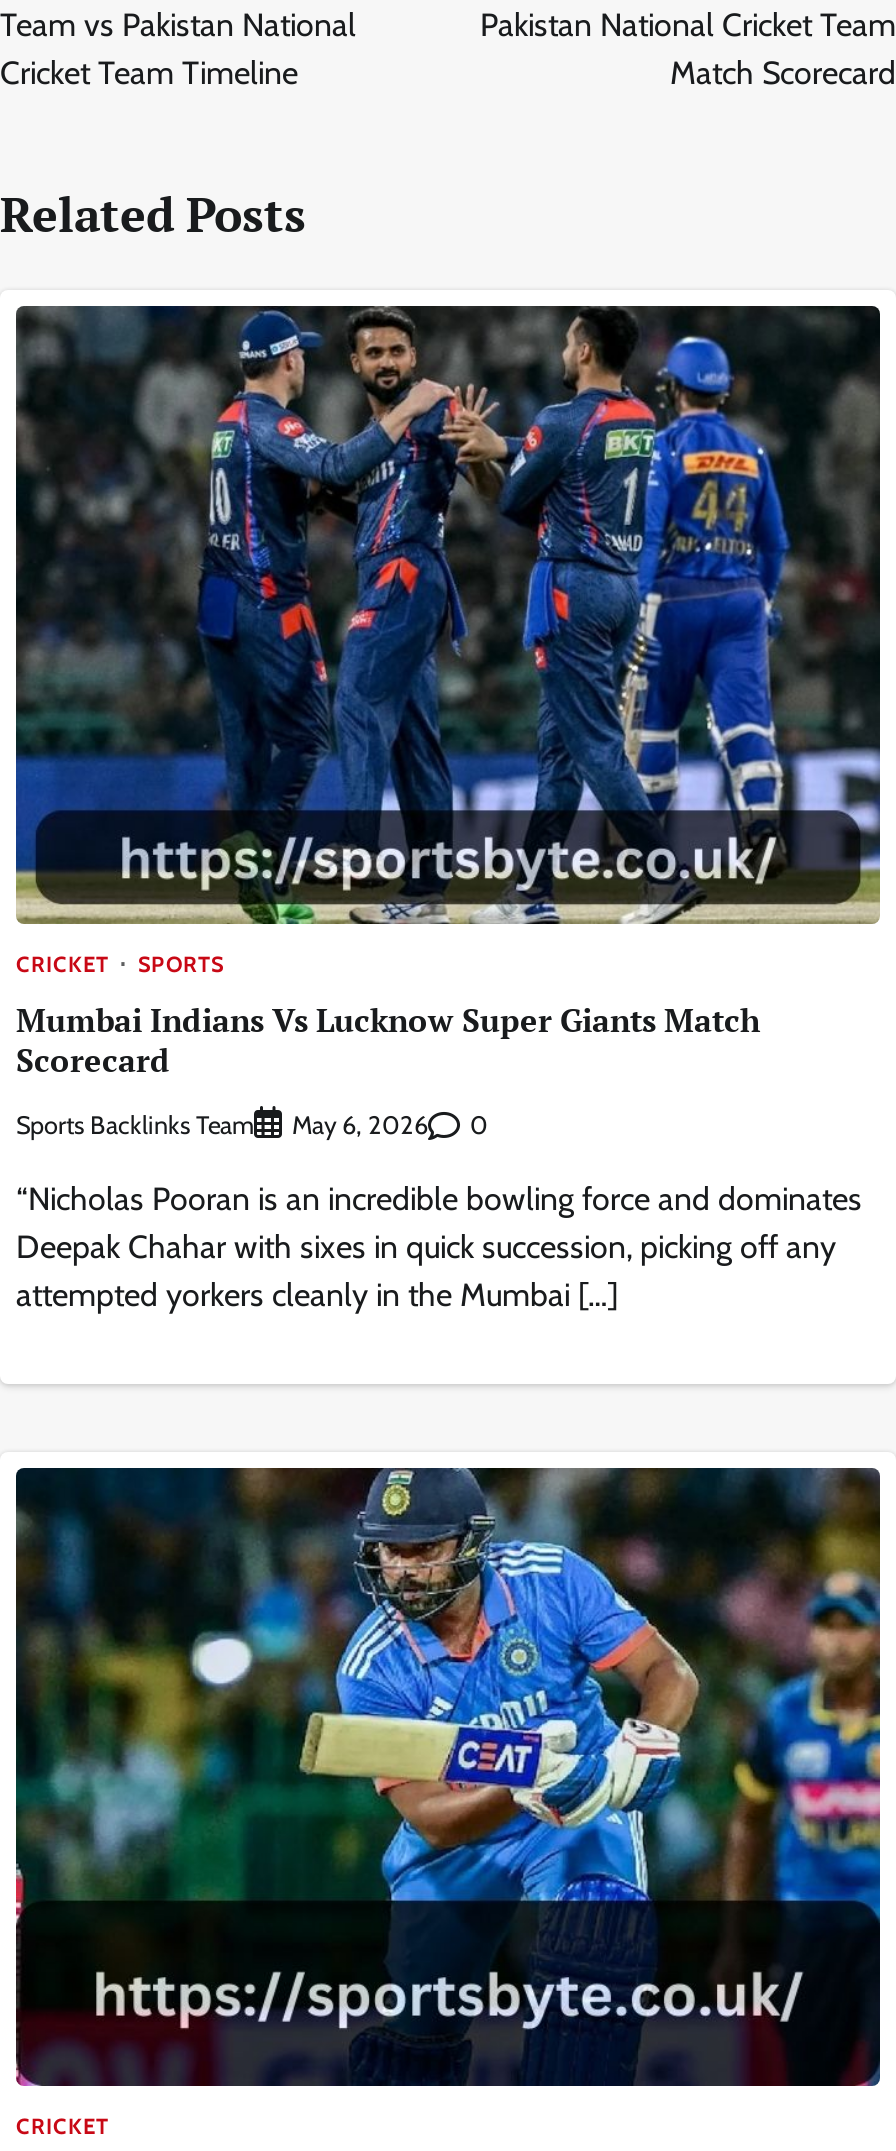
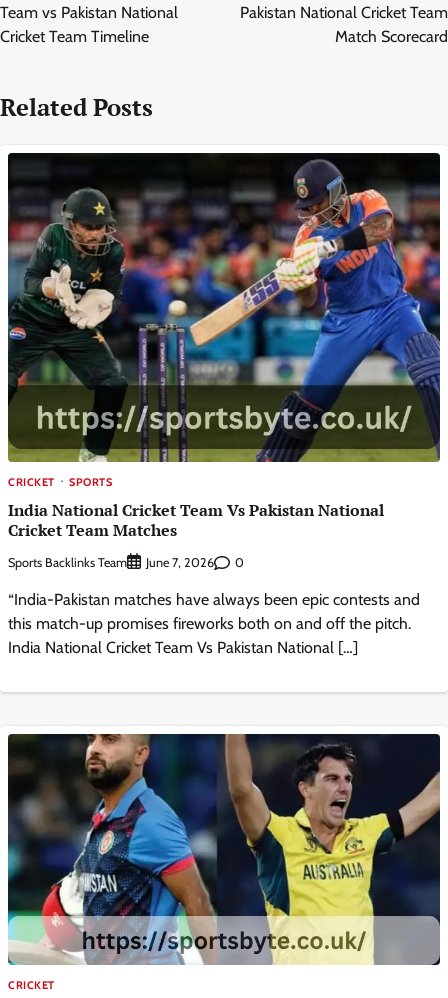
- [image]
- Mumbai Indians Vs Lucknow Super Giants Match
- Scorecard
+ [image]
+ India National Cricket Team Vs Pakistan National
+ Cricket Team Matches

- May 6, 2026
+ June 7, 2026

- “Nicholas Pooran is an incredible bowling force and dominates
- Deepak Chahar with sixes in quick succession, picking off any
- attempted yorkers cleanly in the Mumbai […]
+ “India-Pakistan matches have always been epic contests and
+ this match-up promises fireworks both on and off the pitch.
+ India National Cricket Team Vs Pakistan National […]

- [image]
+ [image]
